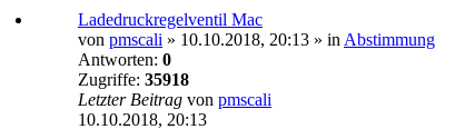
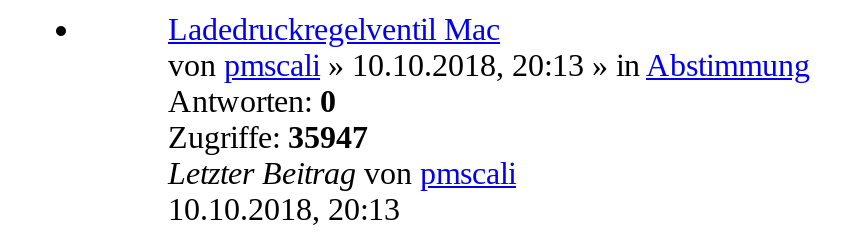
- Zugriffe: 35918
+ Zugriffe: 35947
